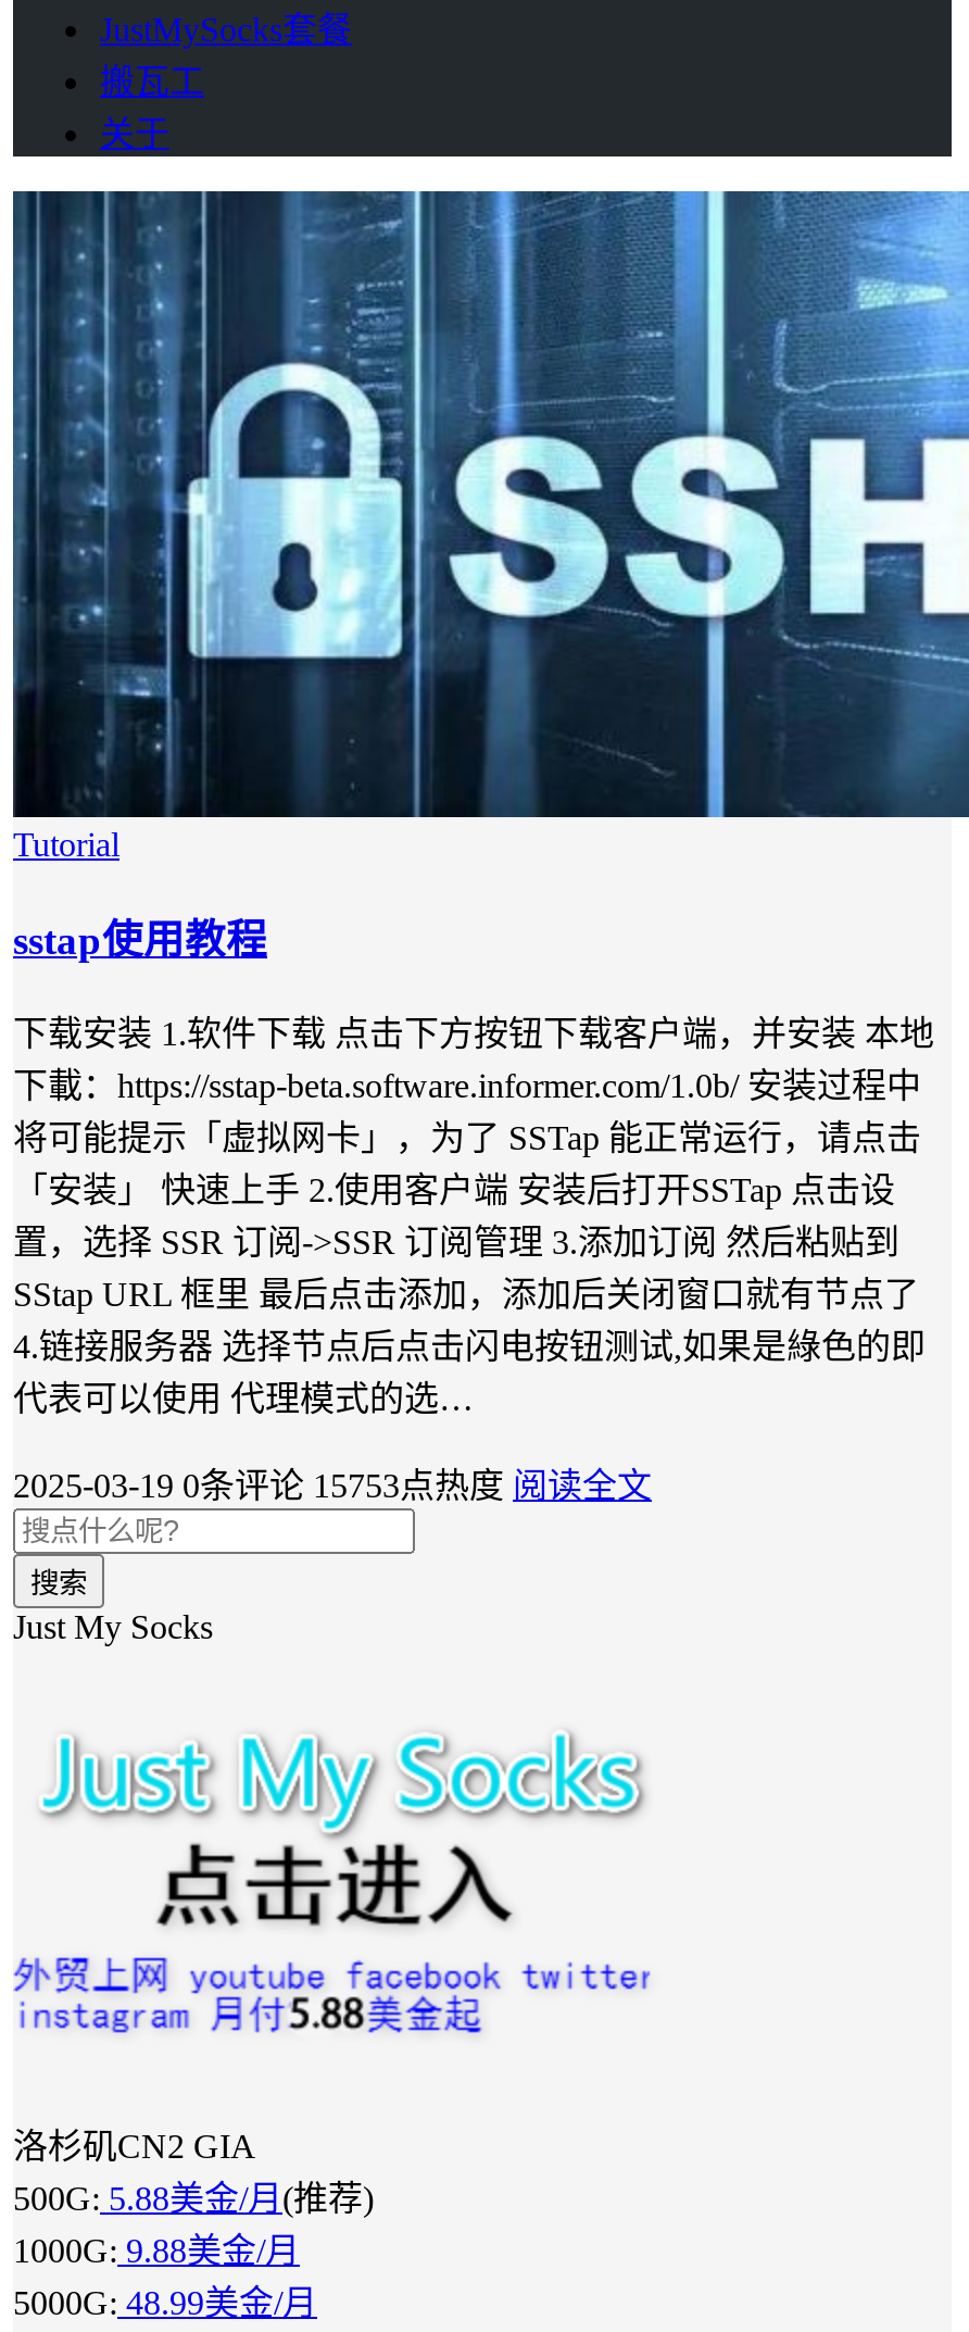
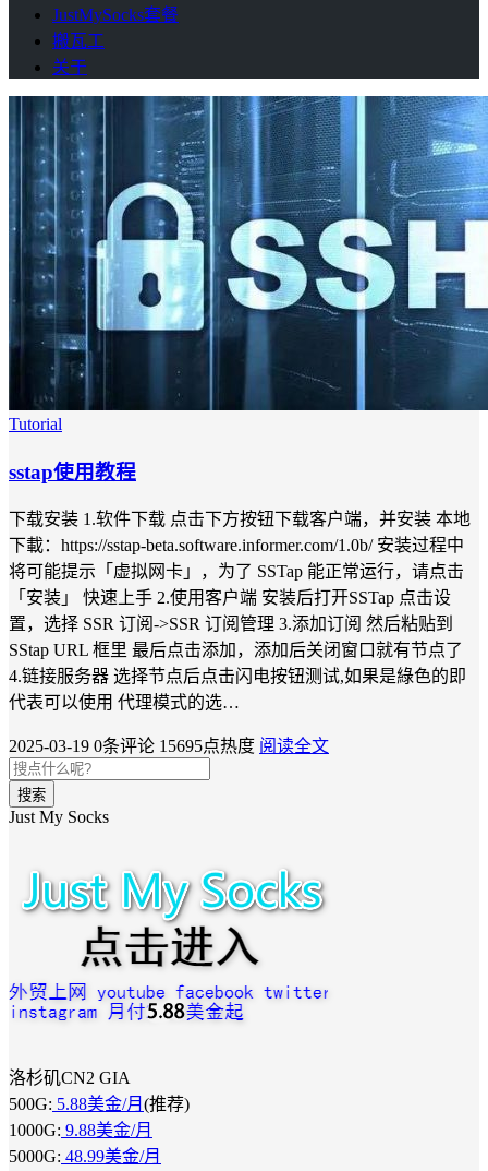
- 2025-03-19 0条评论 15753点热度 阅读全文
+ 2025-03-19 0条评论 15695点热度 阅读全文
